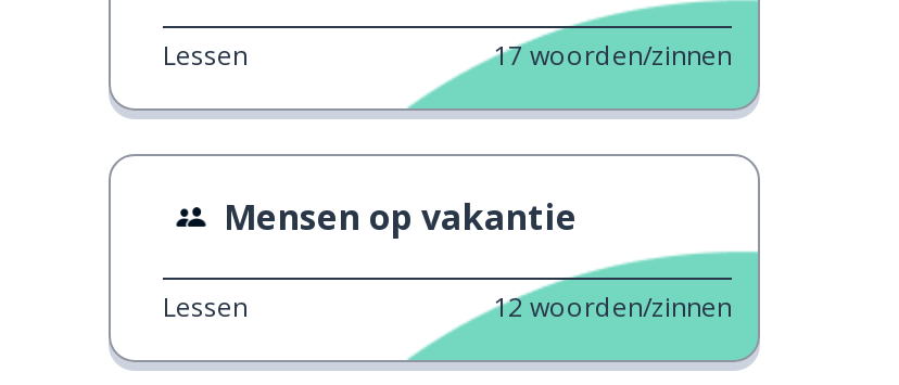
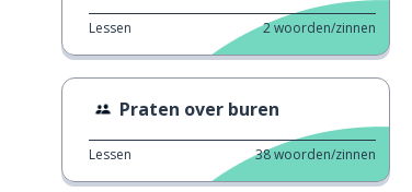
- 17 woorden/zinnen
+ 2 woorden/zinnen

- Mensen op vakantie
+ Praten over buren

- 12 woorden/zinnen
+ 38 woorden/zinnen
